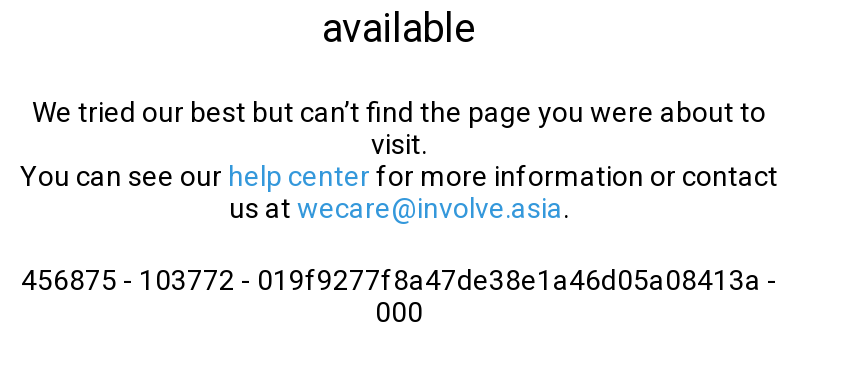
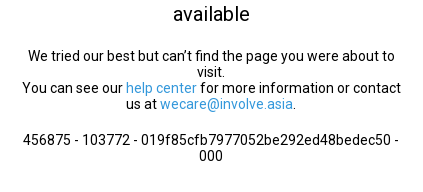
- 456875 - 103772 - 019f9277f8a47de38e1a46d05a08413a -
+ 456875 - 103772 - 019f85cfb7977052be292ed48bedec50 -
